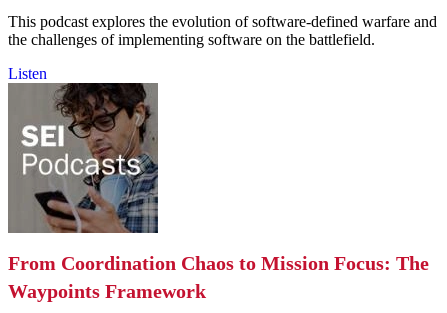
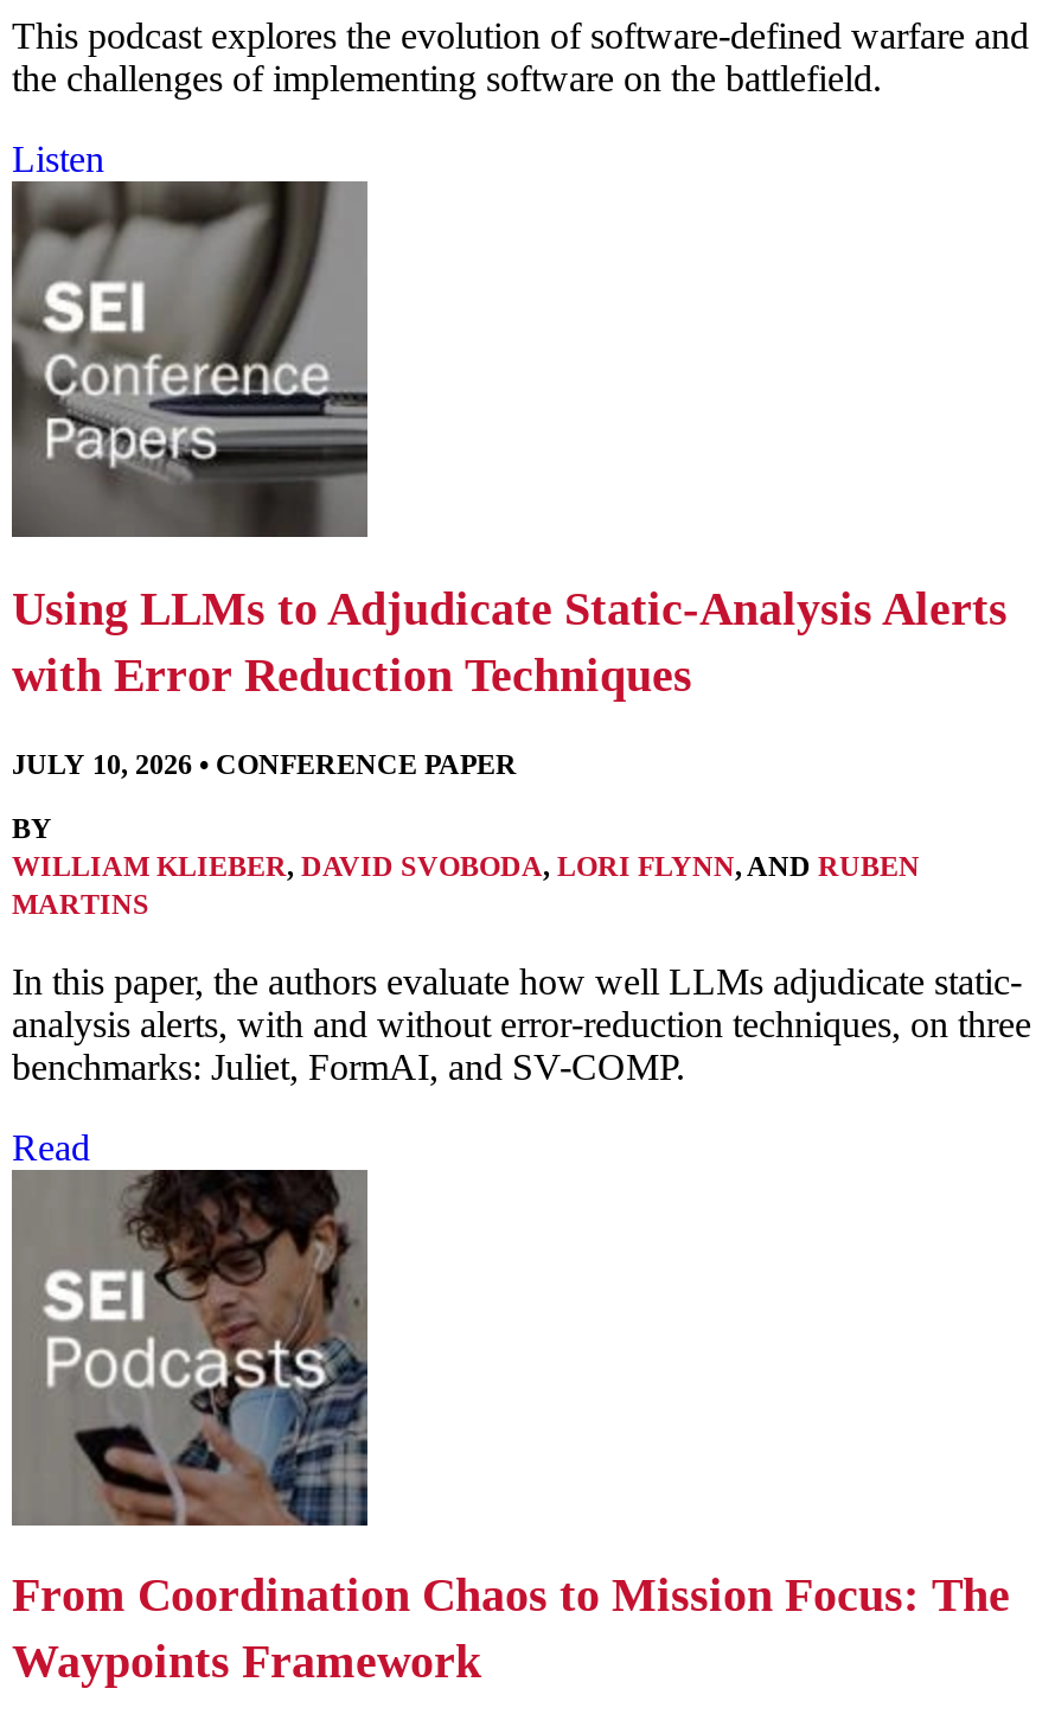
+ [image]
+ Using LLMs to Adjudicate Static-Analysis Alerts
+ with Error Reduction Techniques
+ JULY 10, 2026 • CONFERENCE PAPER
+ BY
+ WILLIAM KLIEBER, DAVID SVOBODA, LORI FLYNN, AND RUBEN
+ MARTINS
+ In this paper, the authors evaluate how well LLMs adjudicate static-
+ analysis alerts, with and without error-reduction techniques, on three
+ benchmarks: Juliet, FormAI, and SV-COMP.
+ Read
